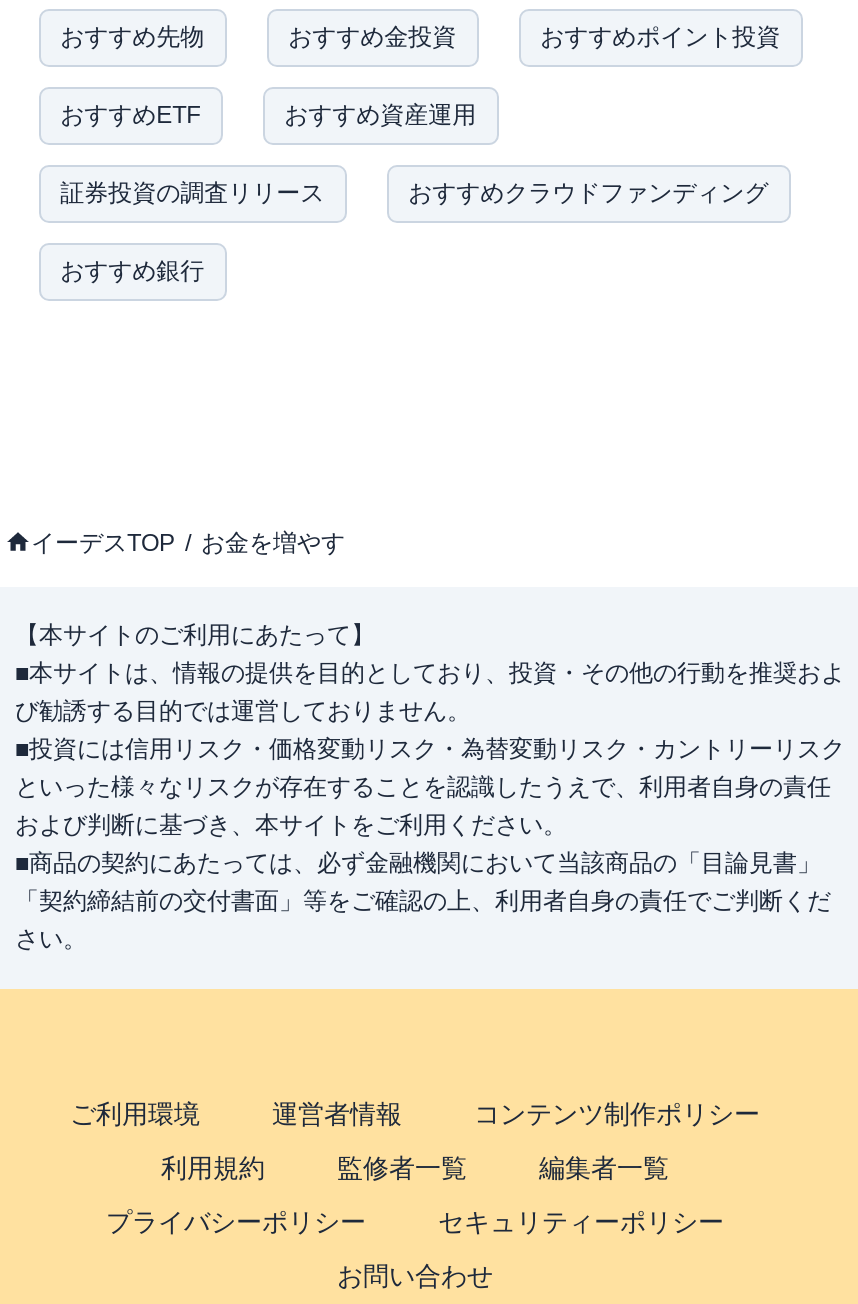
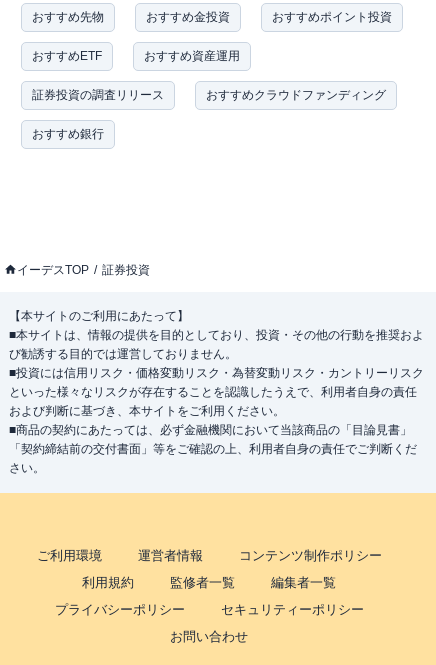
- お金を増やす
+ 証券投資
